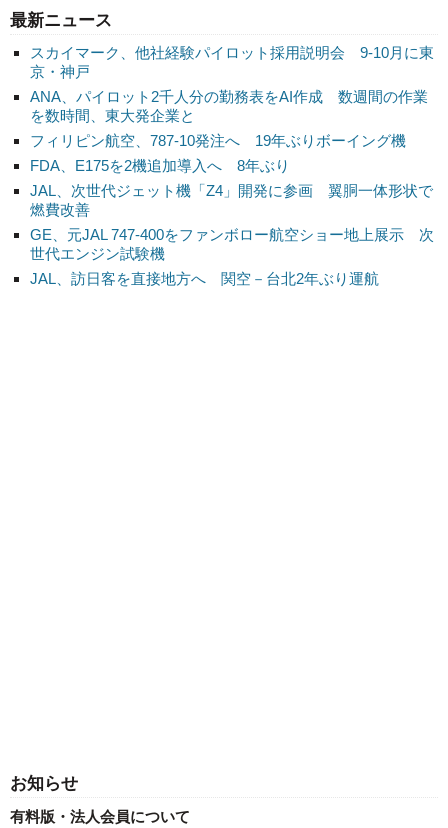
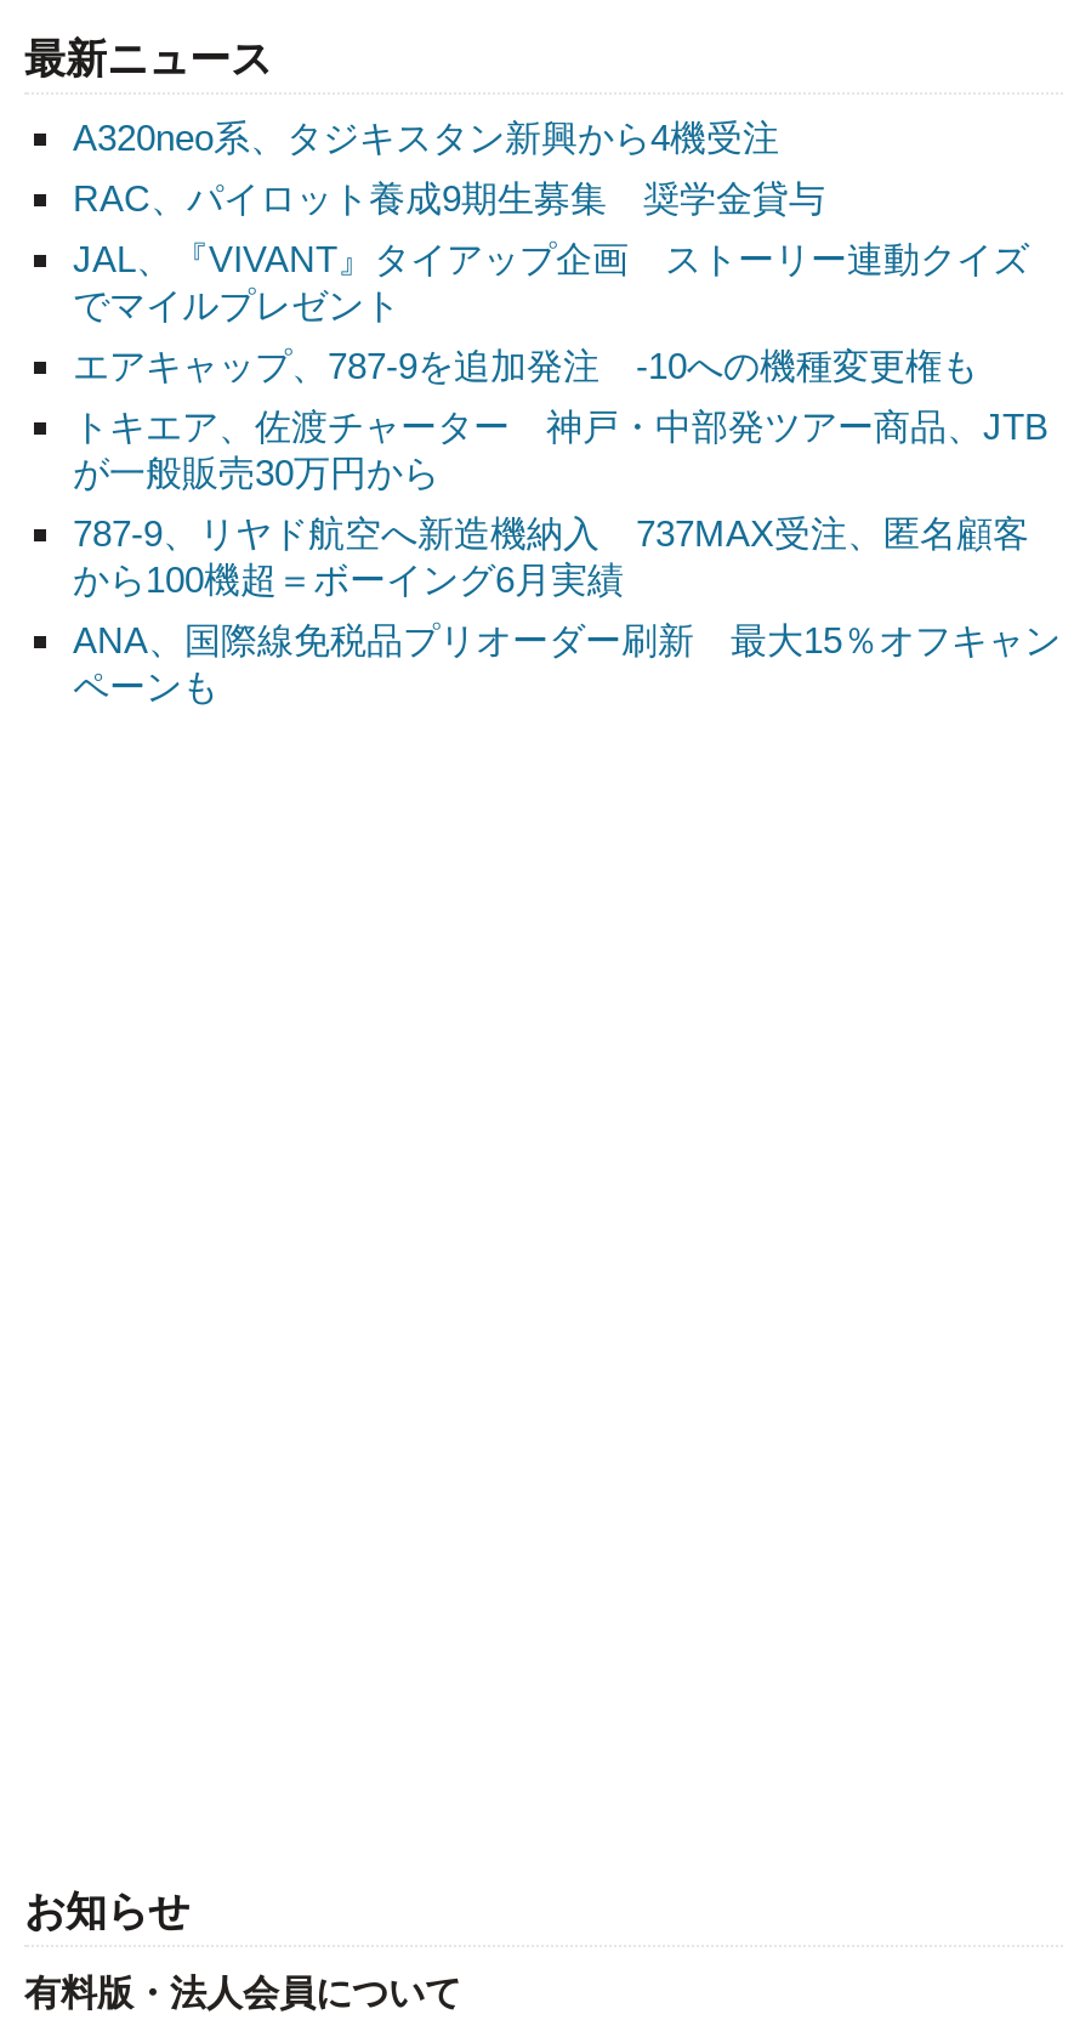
- スカイマーク、他社経験パイロット採用説明会 9-10月に東
- 京・神戸
+ A320neo系、タジキスタン新興から4機受注

- ANA、パイロット2千人分の勤務表をAI作成 数週間の作業
- を数時間、東大発企業と
+ RAC、パイロット養成9期生募集 奨学金貸与

- フィリピン航空、787-10発注へ 19年ぶりボーイング機
+ JAL、『VIVANT』タイアップ企画 ストーリー連動クイズ
+ でマイルプレゼント

- FDA、E175を2機追加導入へ 8年ぶり
+ エアキャップ、787-9を追加発注 -10への機種変更権も

- JAL、次世代ジェット機「Z4」開発に参画 翼胴一体形状で
- 燃費改善
+ トキエア、佐渡チャーター 神戸・中部発ツアー商品、JTB
+ が一般販売30万円から

- GE、元JAL 747-400をファンボロー航空ショー地上展示 次
- 世代エンジン試験機
+ 787-9、リヤド航空へ新造機納入 737MAX受注、匿名顧客
+ から100機超＝ボーイング6月実績

- JAL、訪日客を直接地方へ 関空－台北2年ぶり運航
+ ANA、国際線免税品プリオーダー刷新 最大15％オフキャン
+ ペーンも
